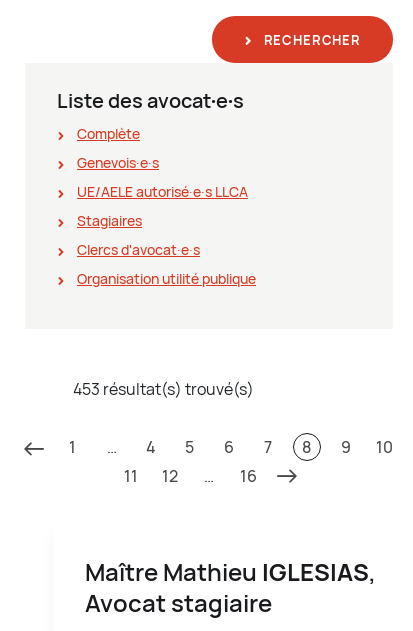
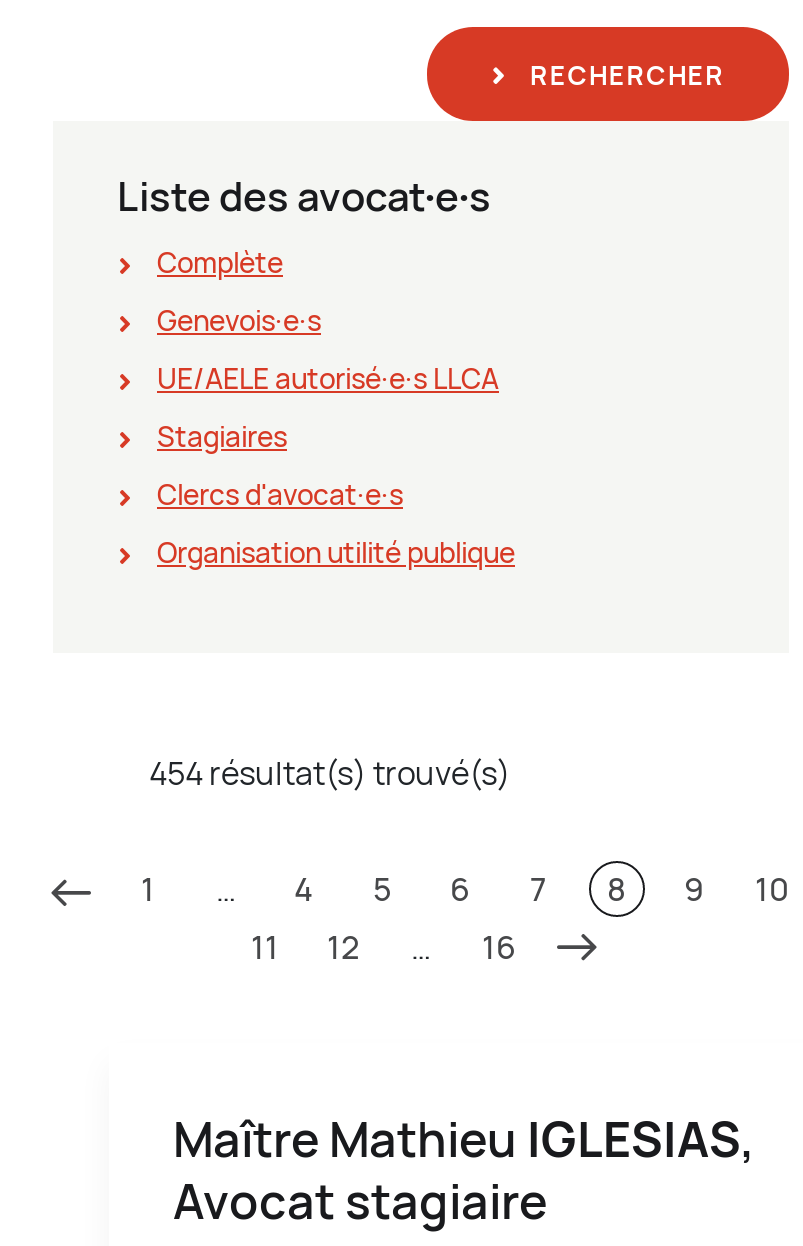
- 453 résultat(s) trouvé(s)
+ 454 résultat(s) trouvé(s)
